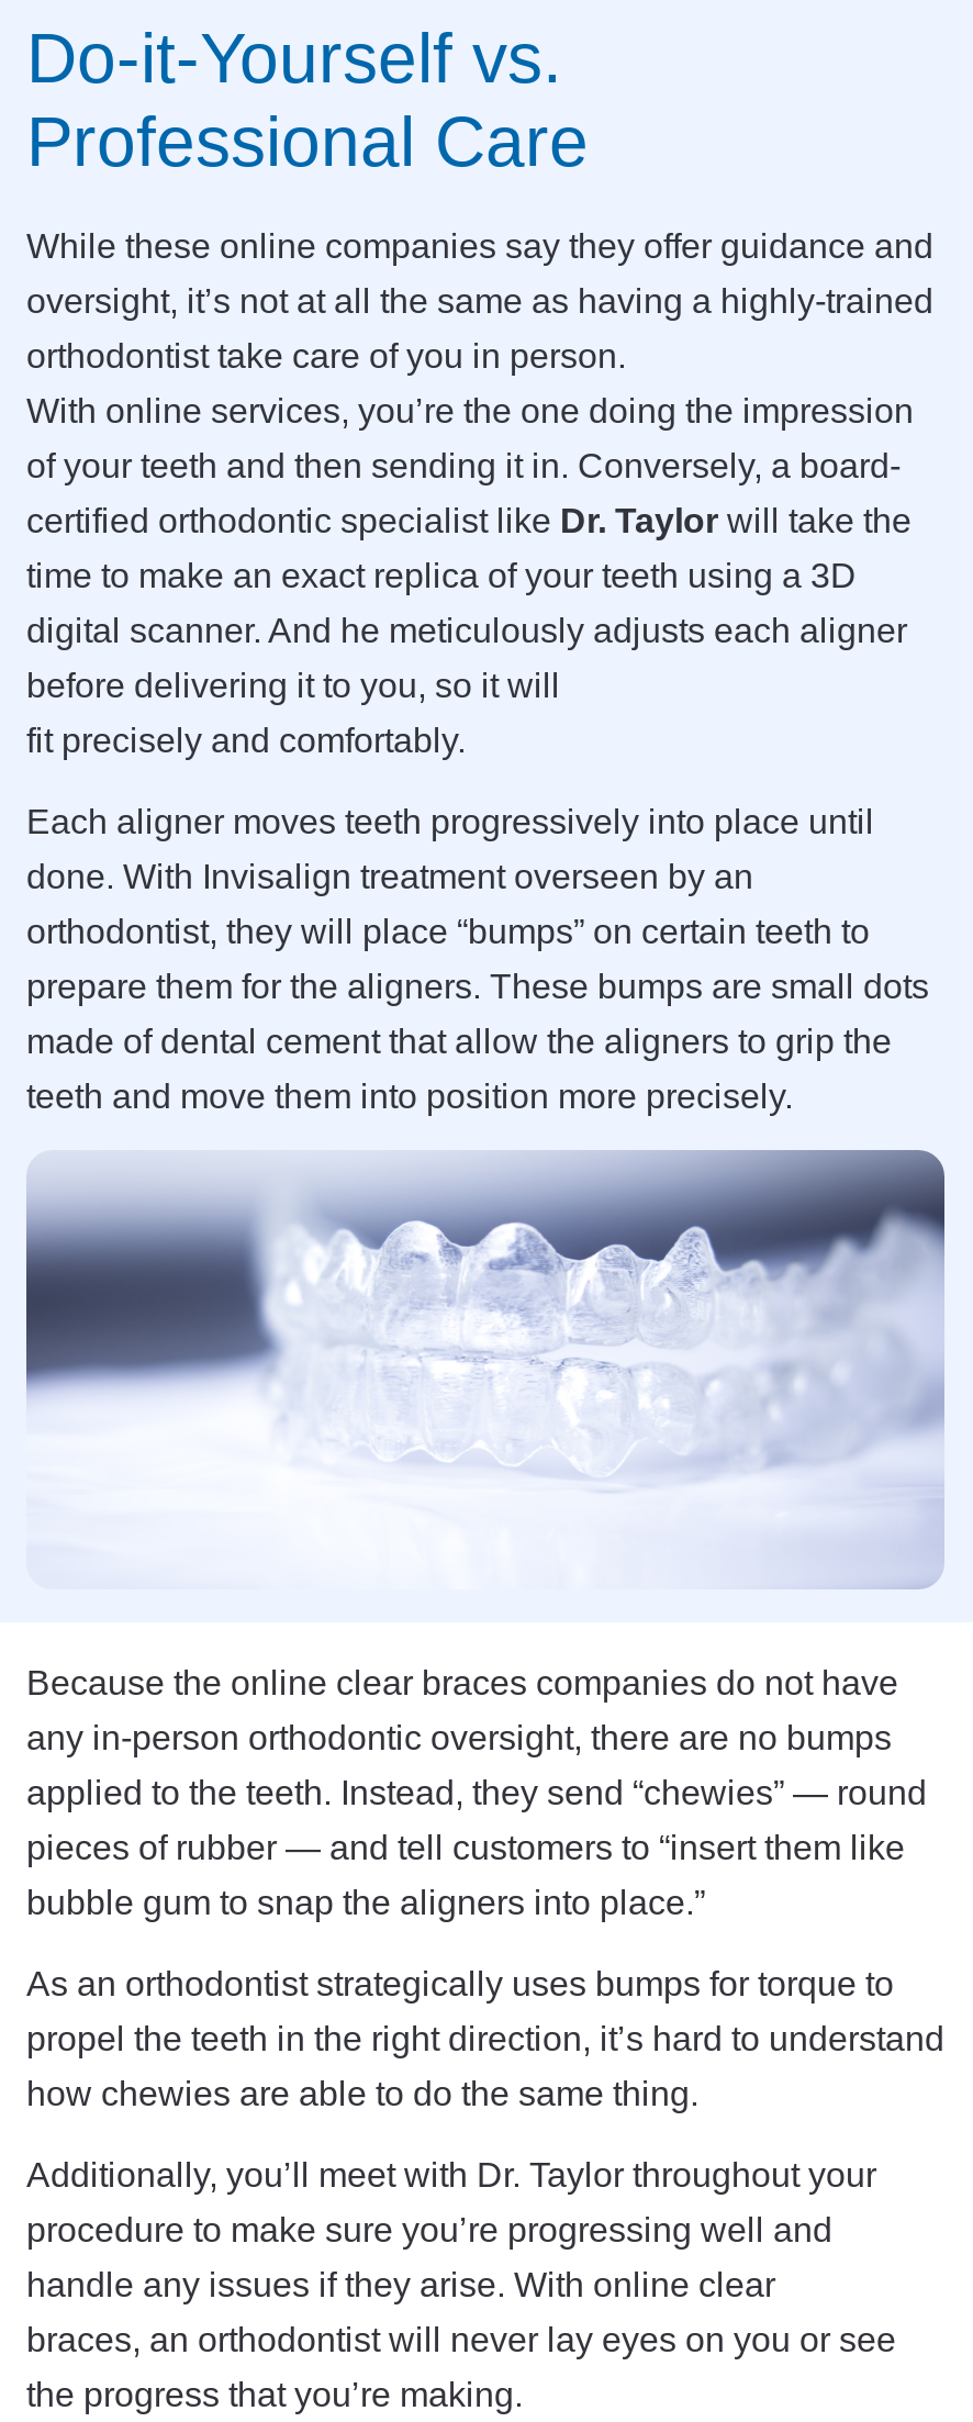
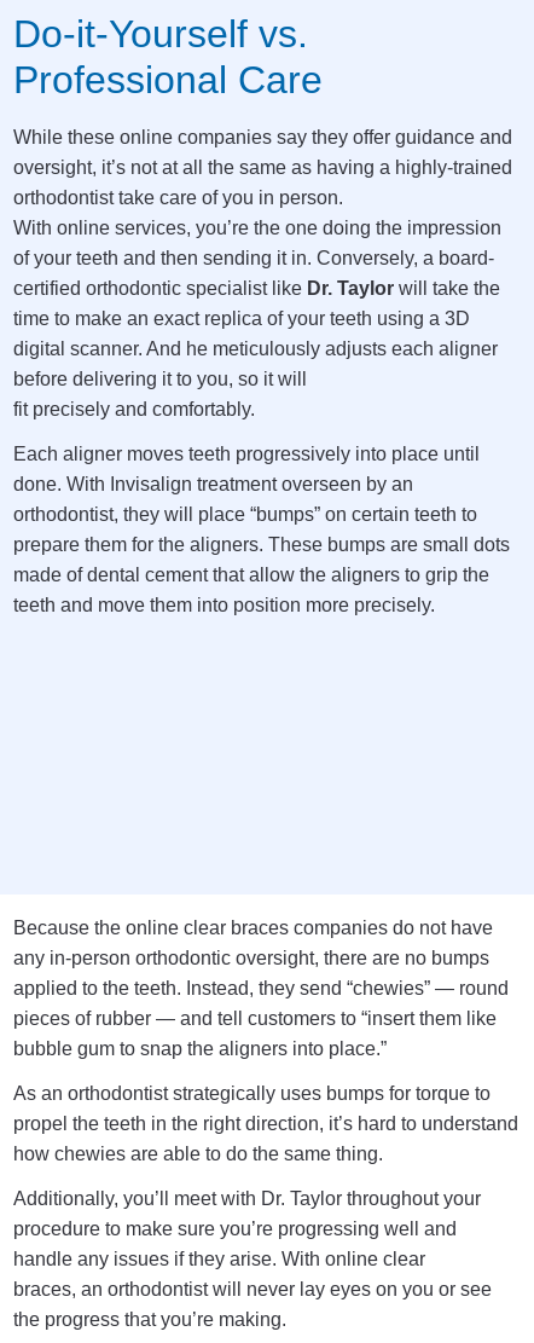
- [image]
